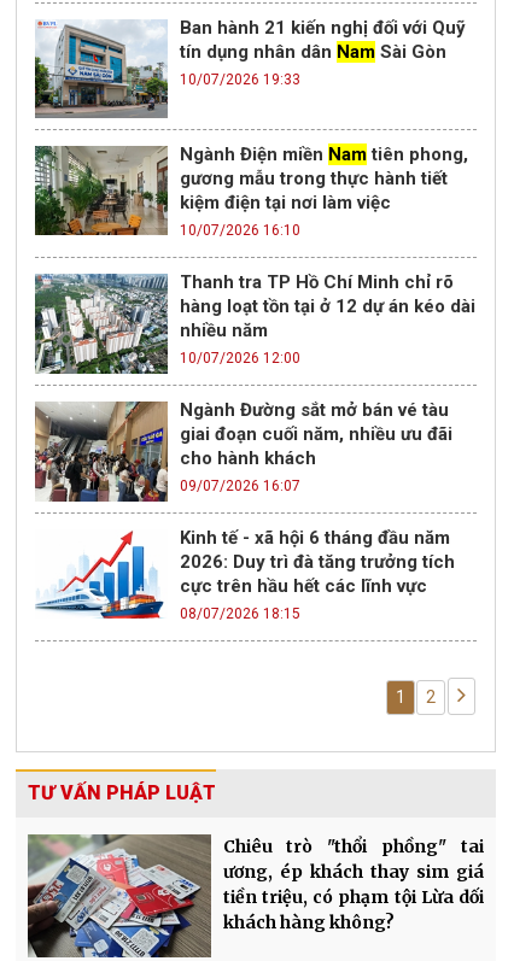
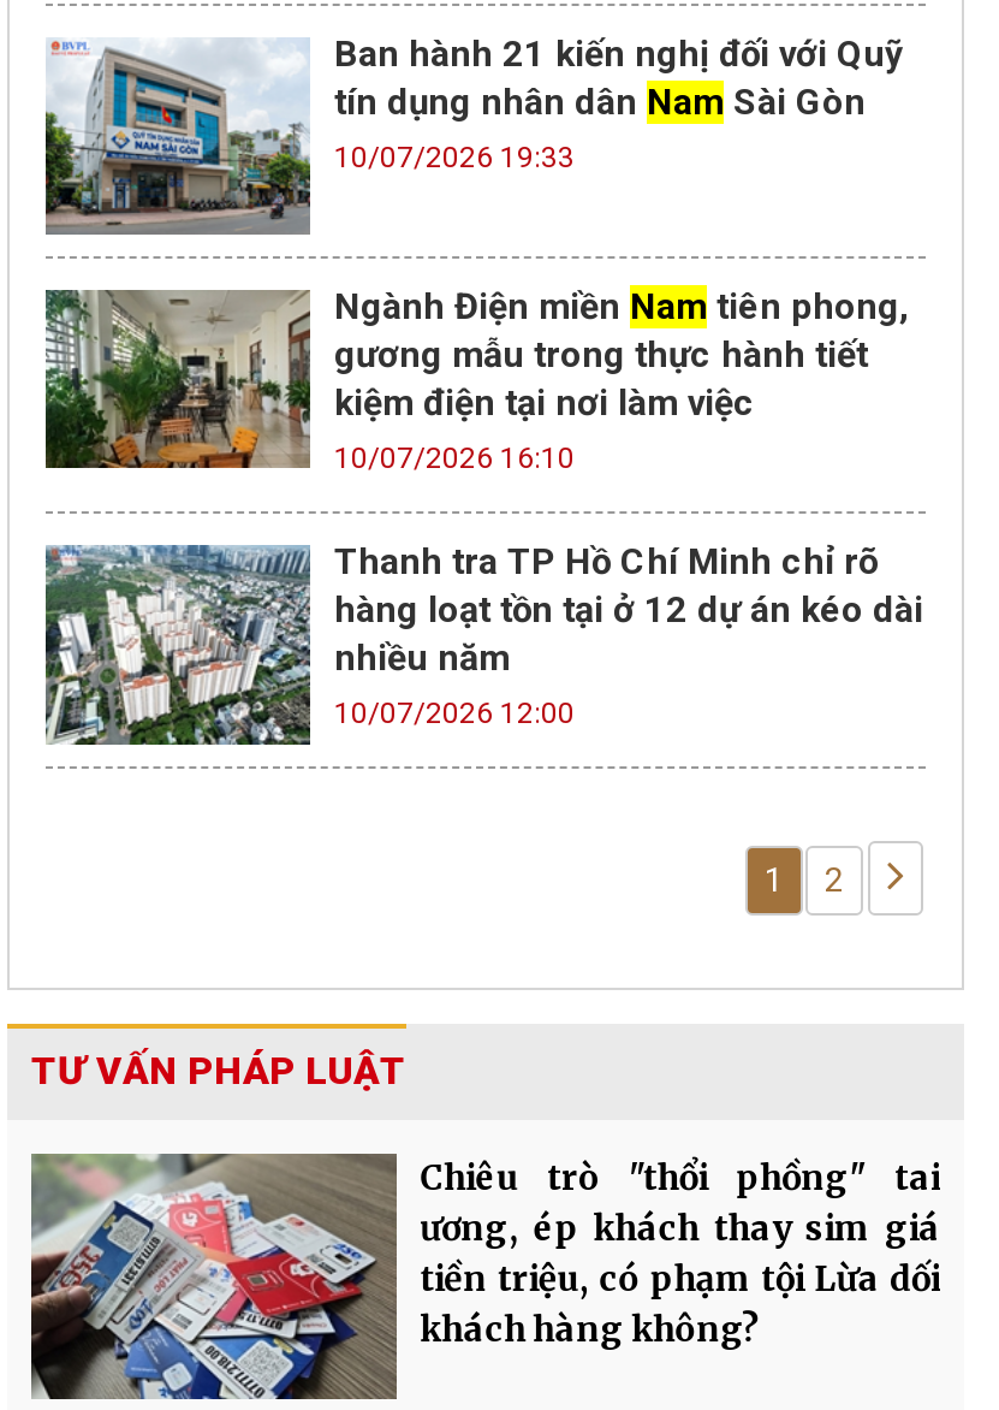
- [image]
- Ngành Đường sắt mở bán vé tàu
- giai đoạn cuối năm, nhiều ưu đãi
- cho hành khách
- 09/07/2026 16:07
- Kinh tế - xã hội 6 tháng đầu năm
- 2026: Duy trì đà tăng trưởng tích
- cực trên hầu hết các lĩnh vực
- 08/07/2026 18:15

- [image]
